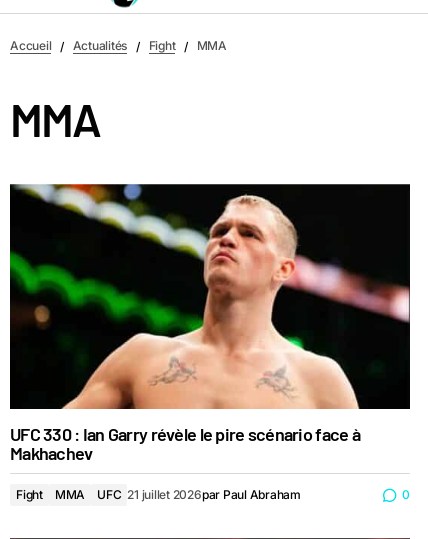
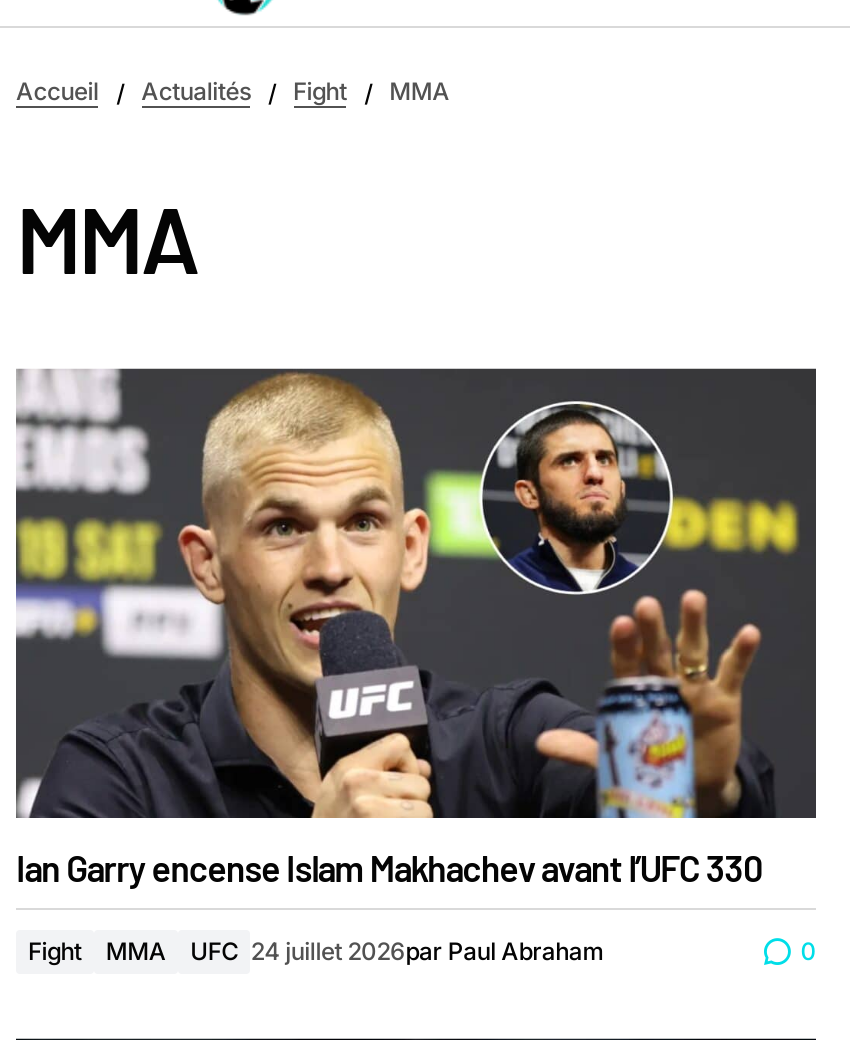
- [image]
- UFC 330 : Ian Garry révèle le pire scénario face à
- Makhachev
+ [image]
+ Ian Garry encense Islam Makhachev avant l’UFC 330

- UFC 21 juillet 2026par Paul Abraham
+ UFC 24 juillet 2026par Paul Abraham
